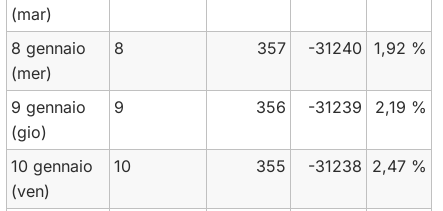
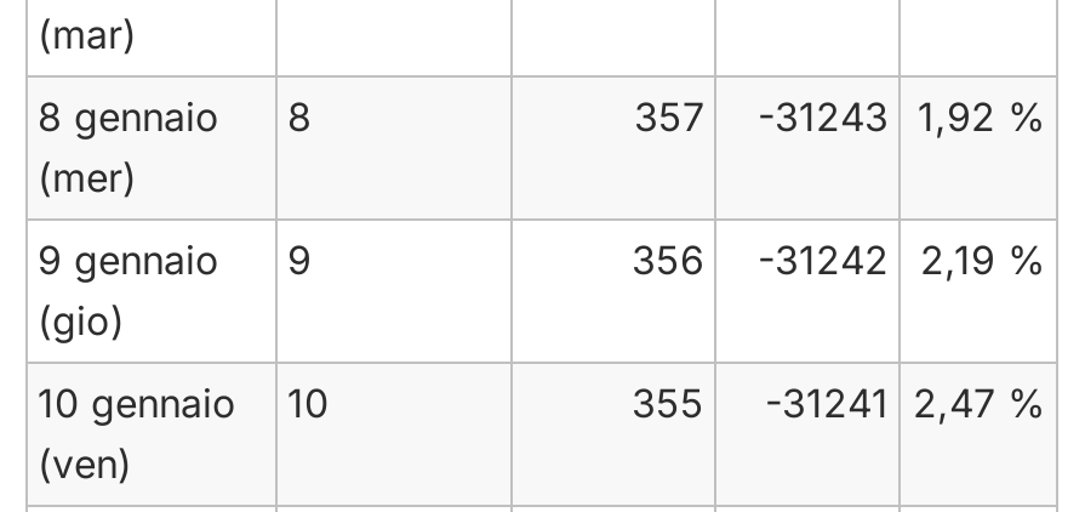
- 357 -31240 1,92 %
+ 357 -31243 1,92 %

- 356 -31239 2,19 %
+ 356 -31242 2,19 %

- 355 -31238 2,47 %
+ 355 -31241 2,47 %
